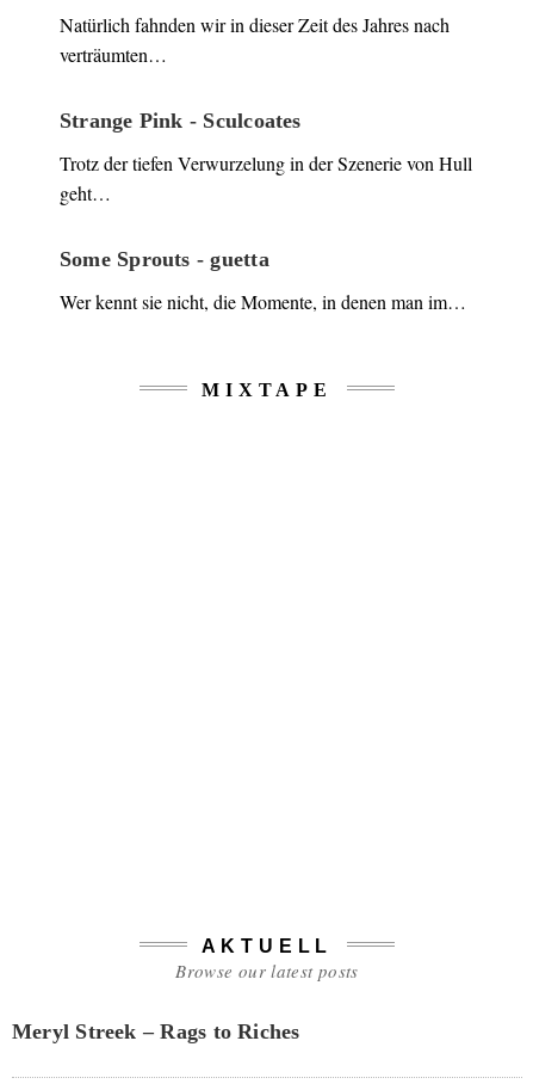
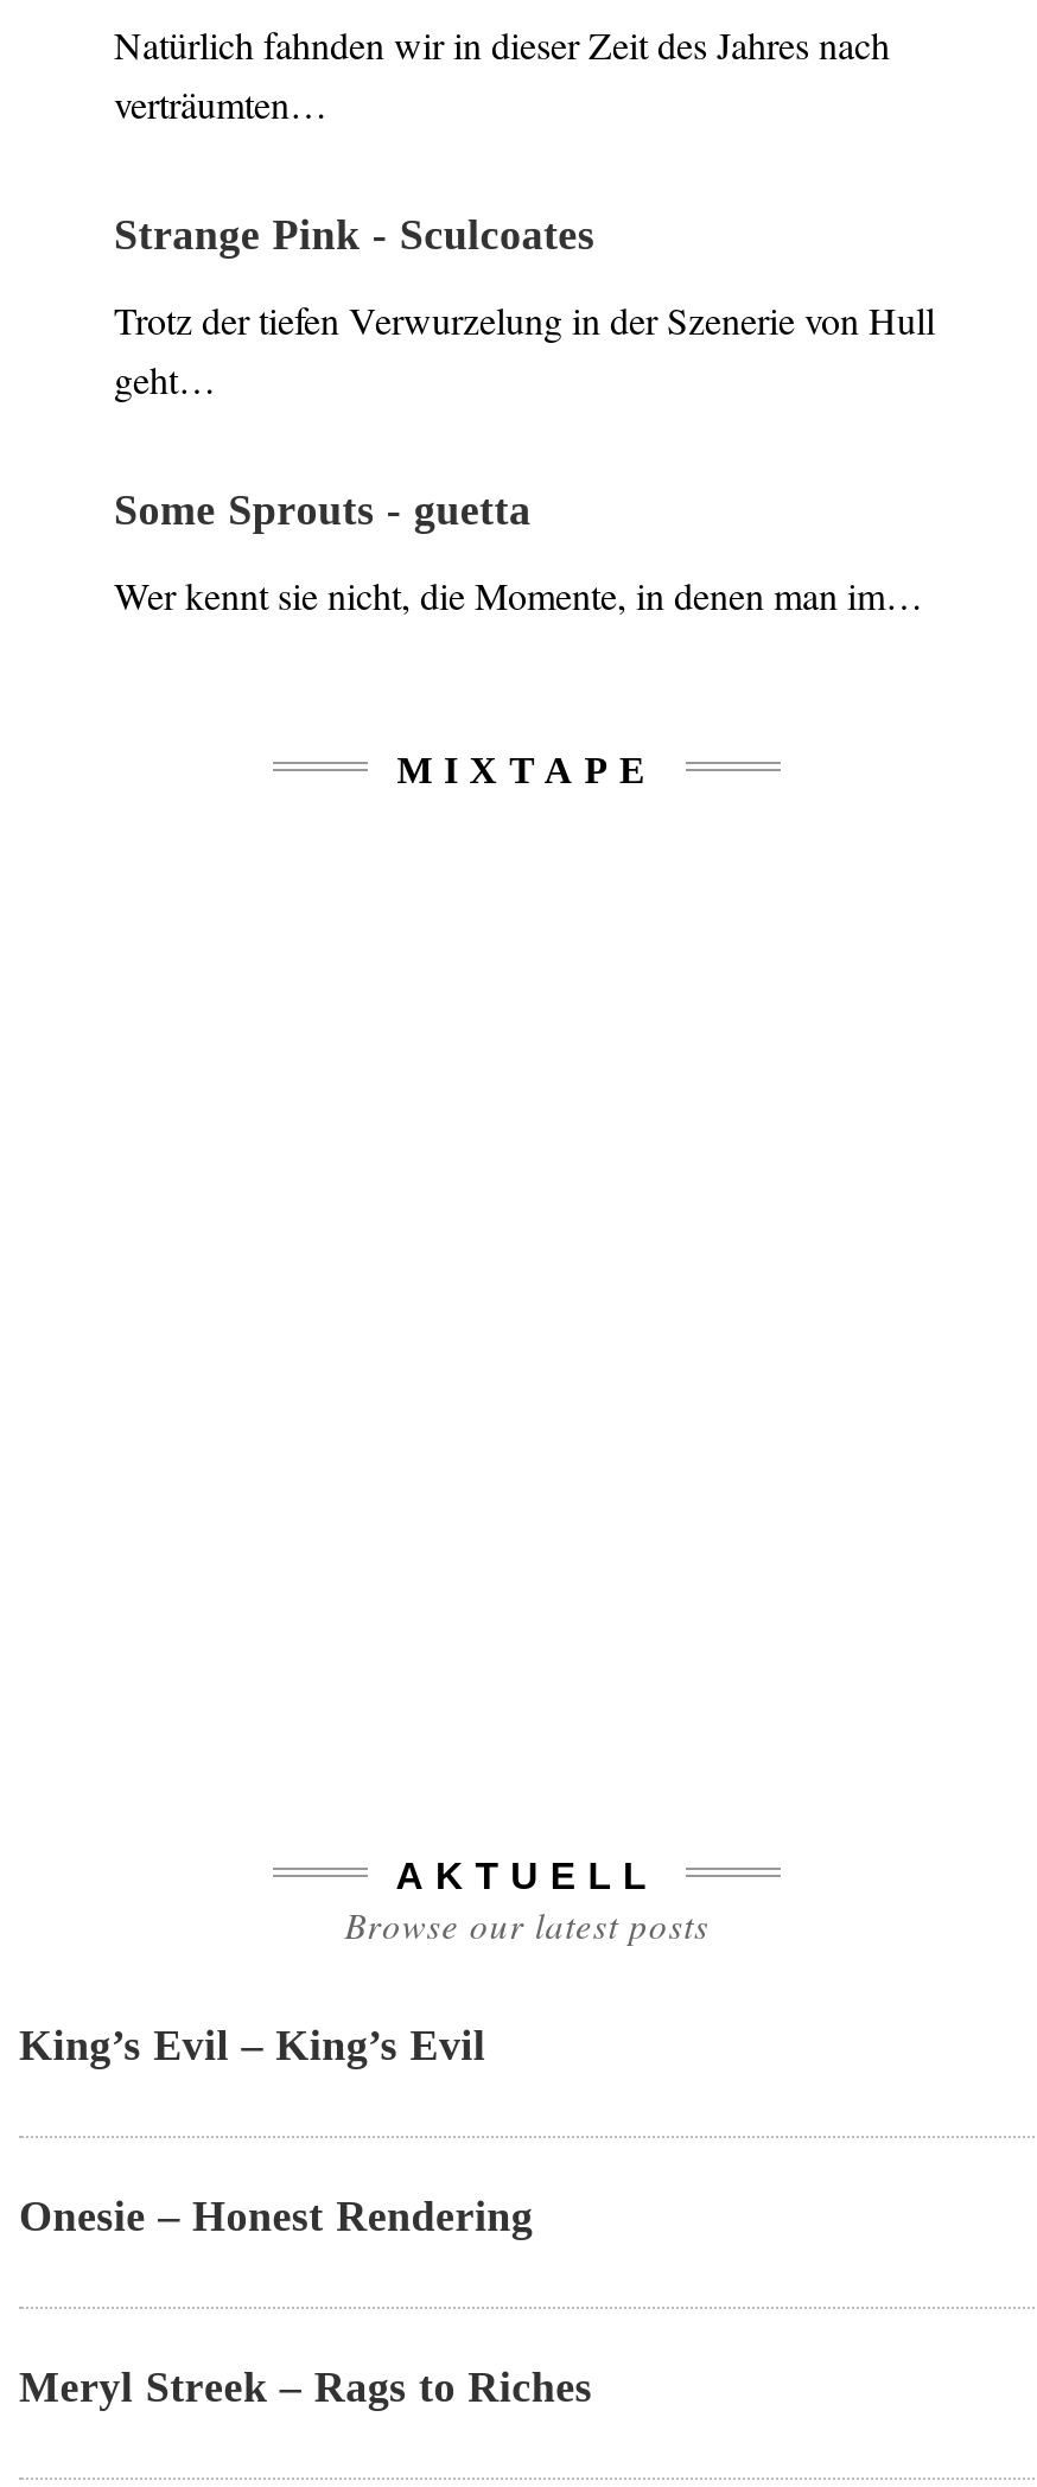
+ King’s Evil – King’s Evil

+ Onesie – Honest Rendering
